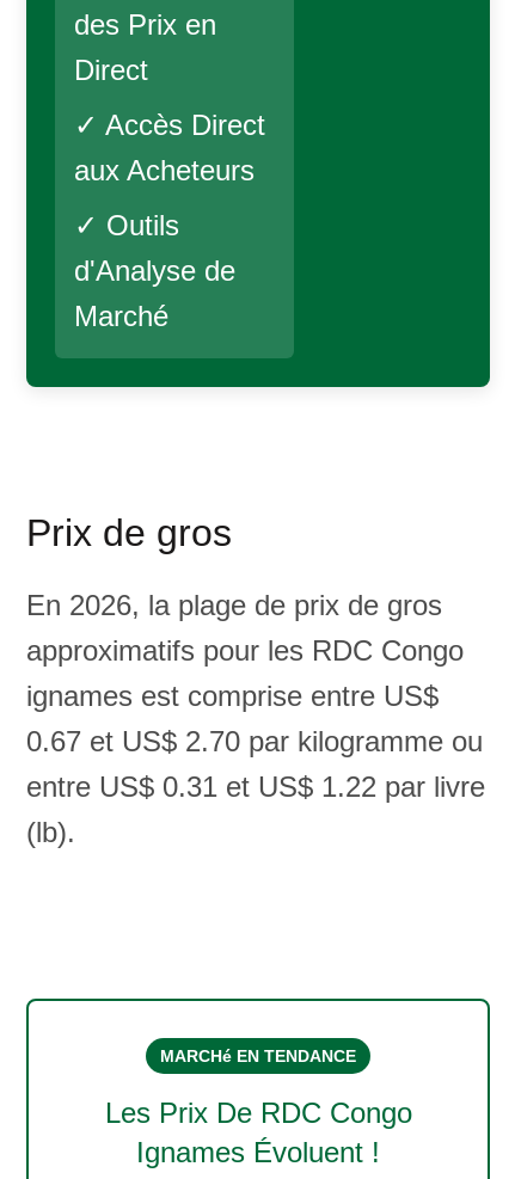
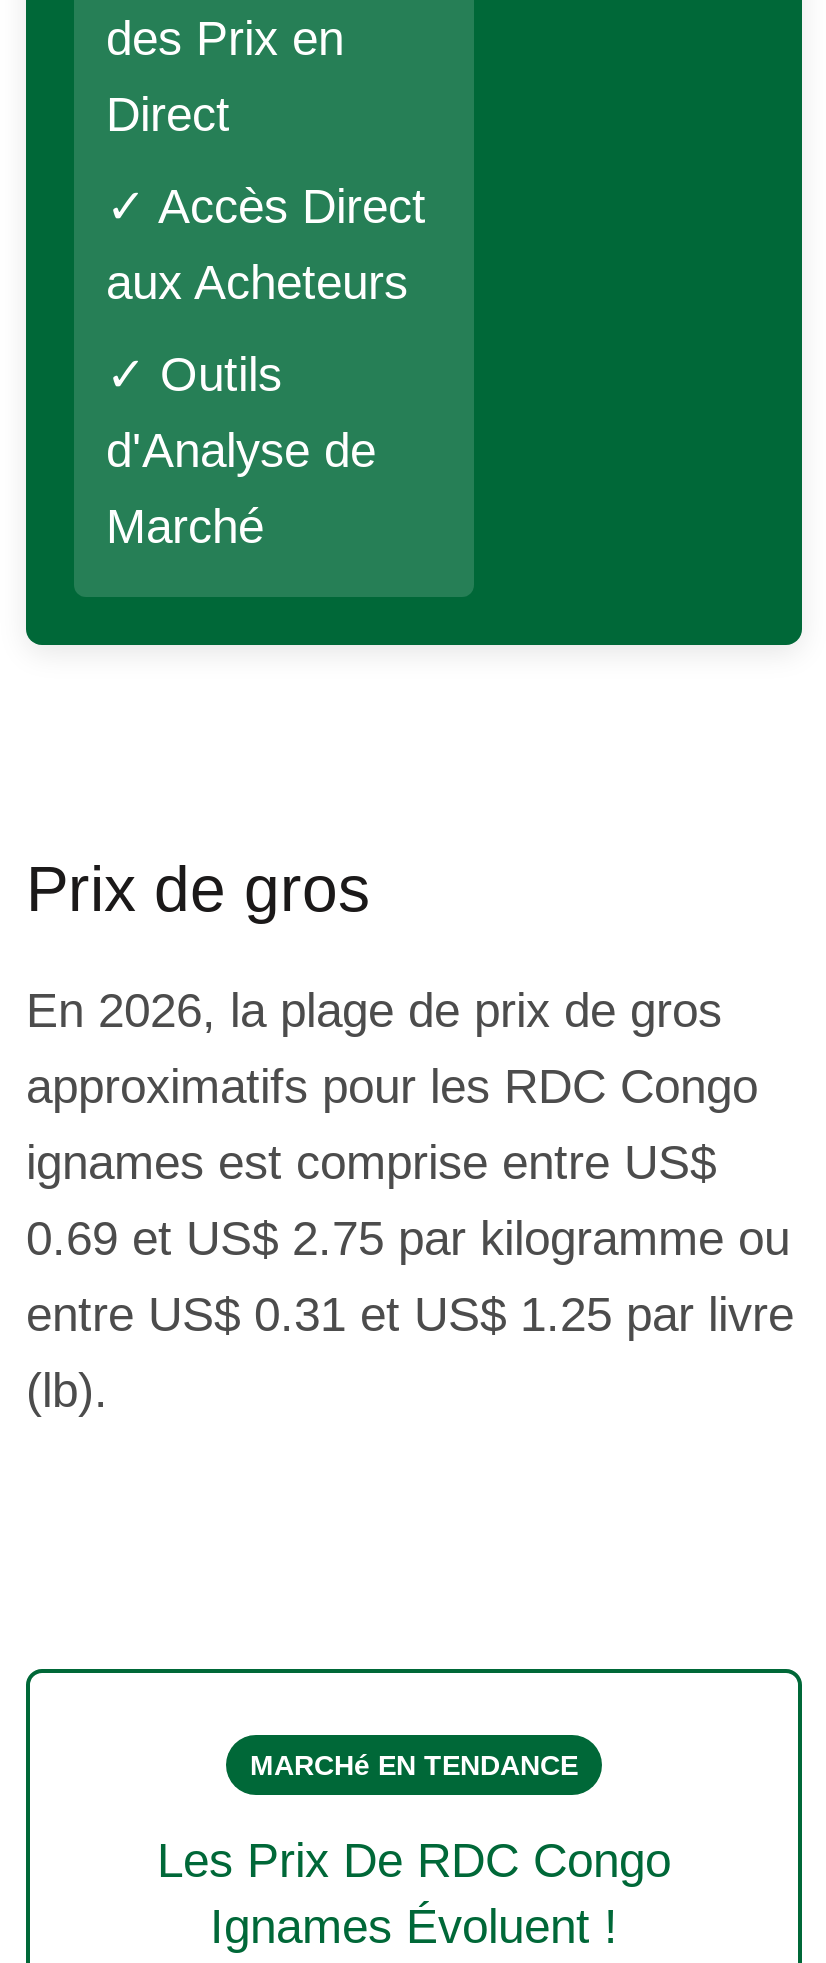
- 0.67 et US$ 2.70 par kilogramme ou
+ 0.69 et US$ 2.75 par kilogramme ou

- entre US$ 0.31 et US$ 1.22 par livre
+ entre US$ 0.31 et US$ 1.25 par livre
